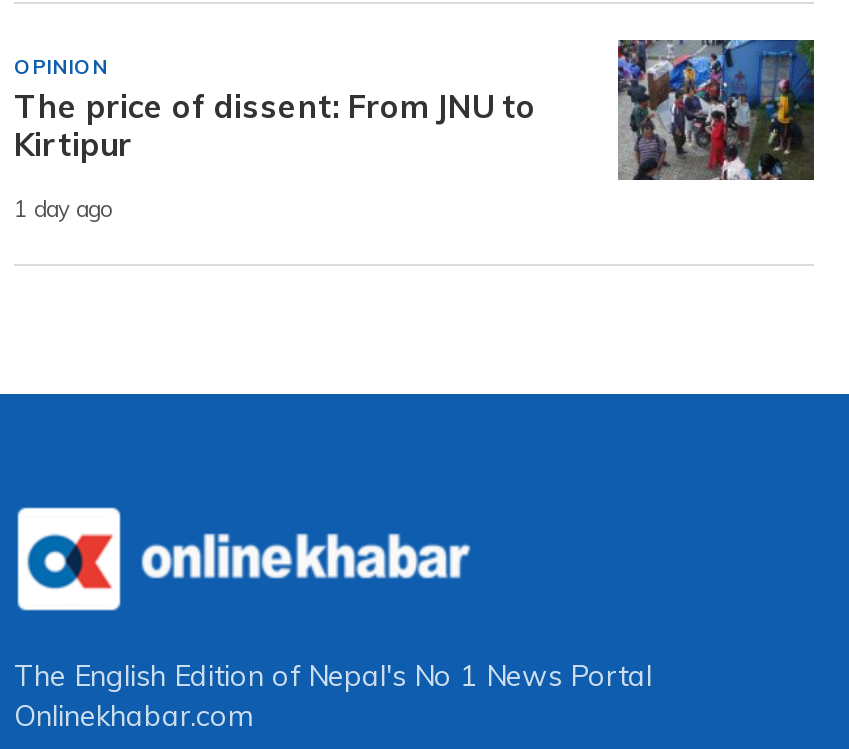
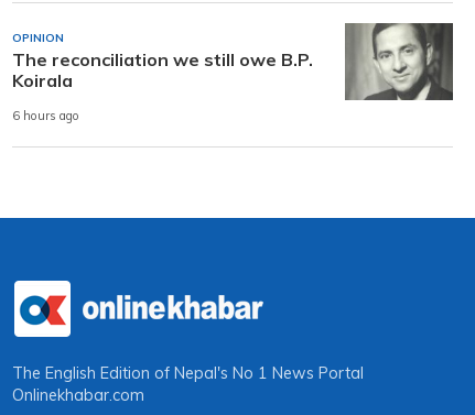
- [image]
+ [image]

- The price of dissent: From JNU to
- Kirtipur
+ The reconciliation we still owe B.P.
+ Koirala

- 1 day ago
+ 6 hours ago
